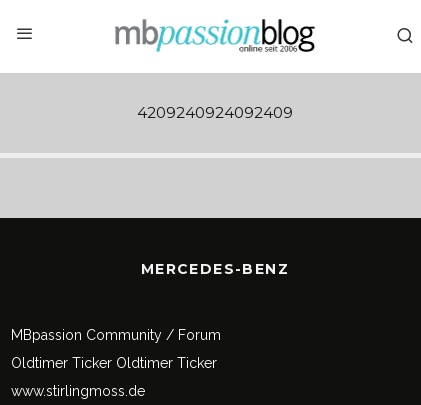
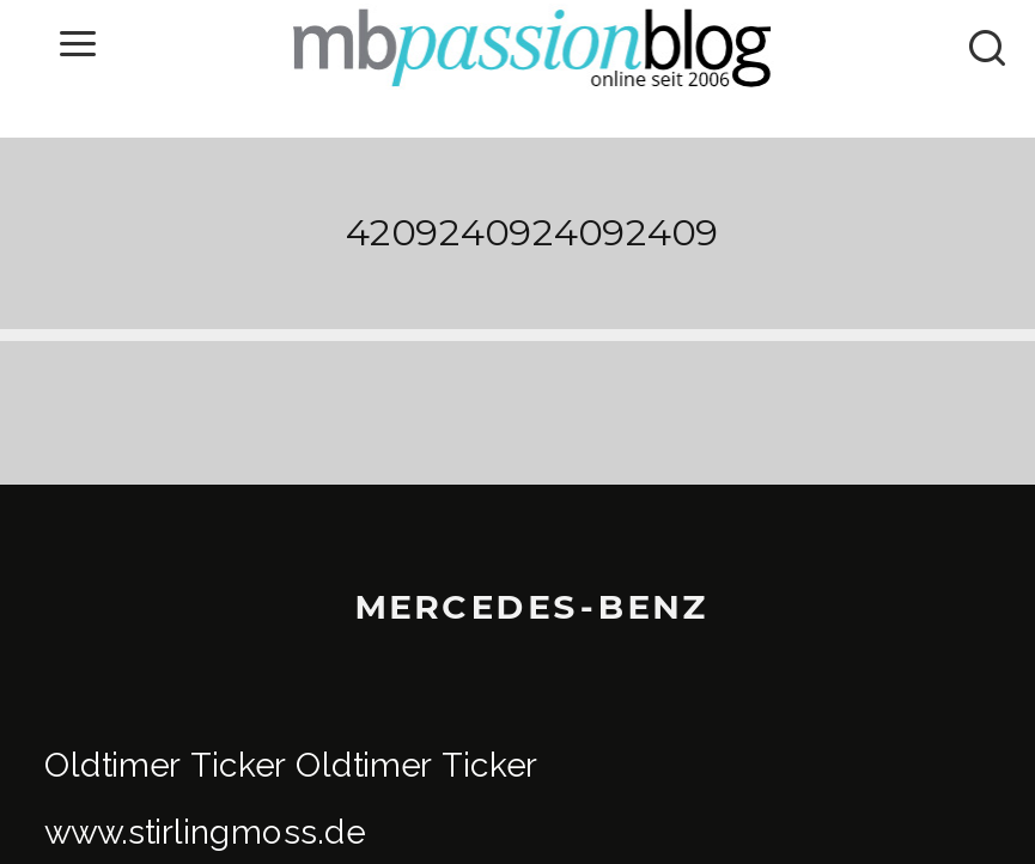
- MBpassion Community / Forum
